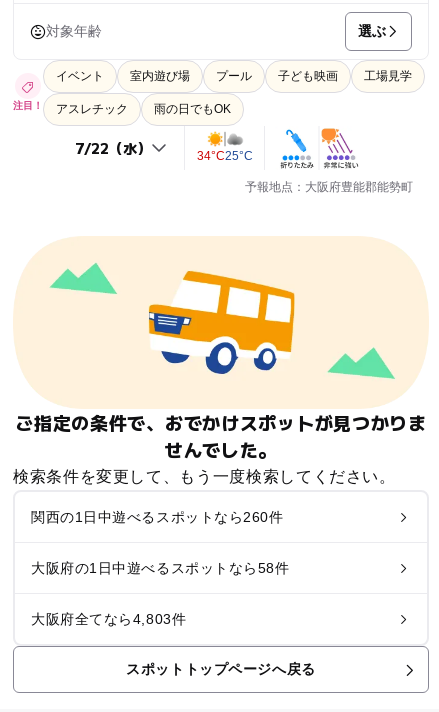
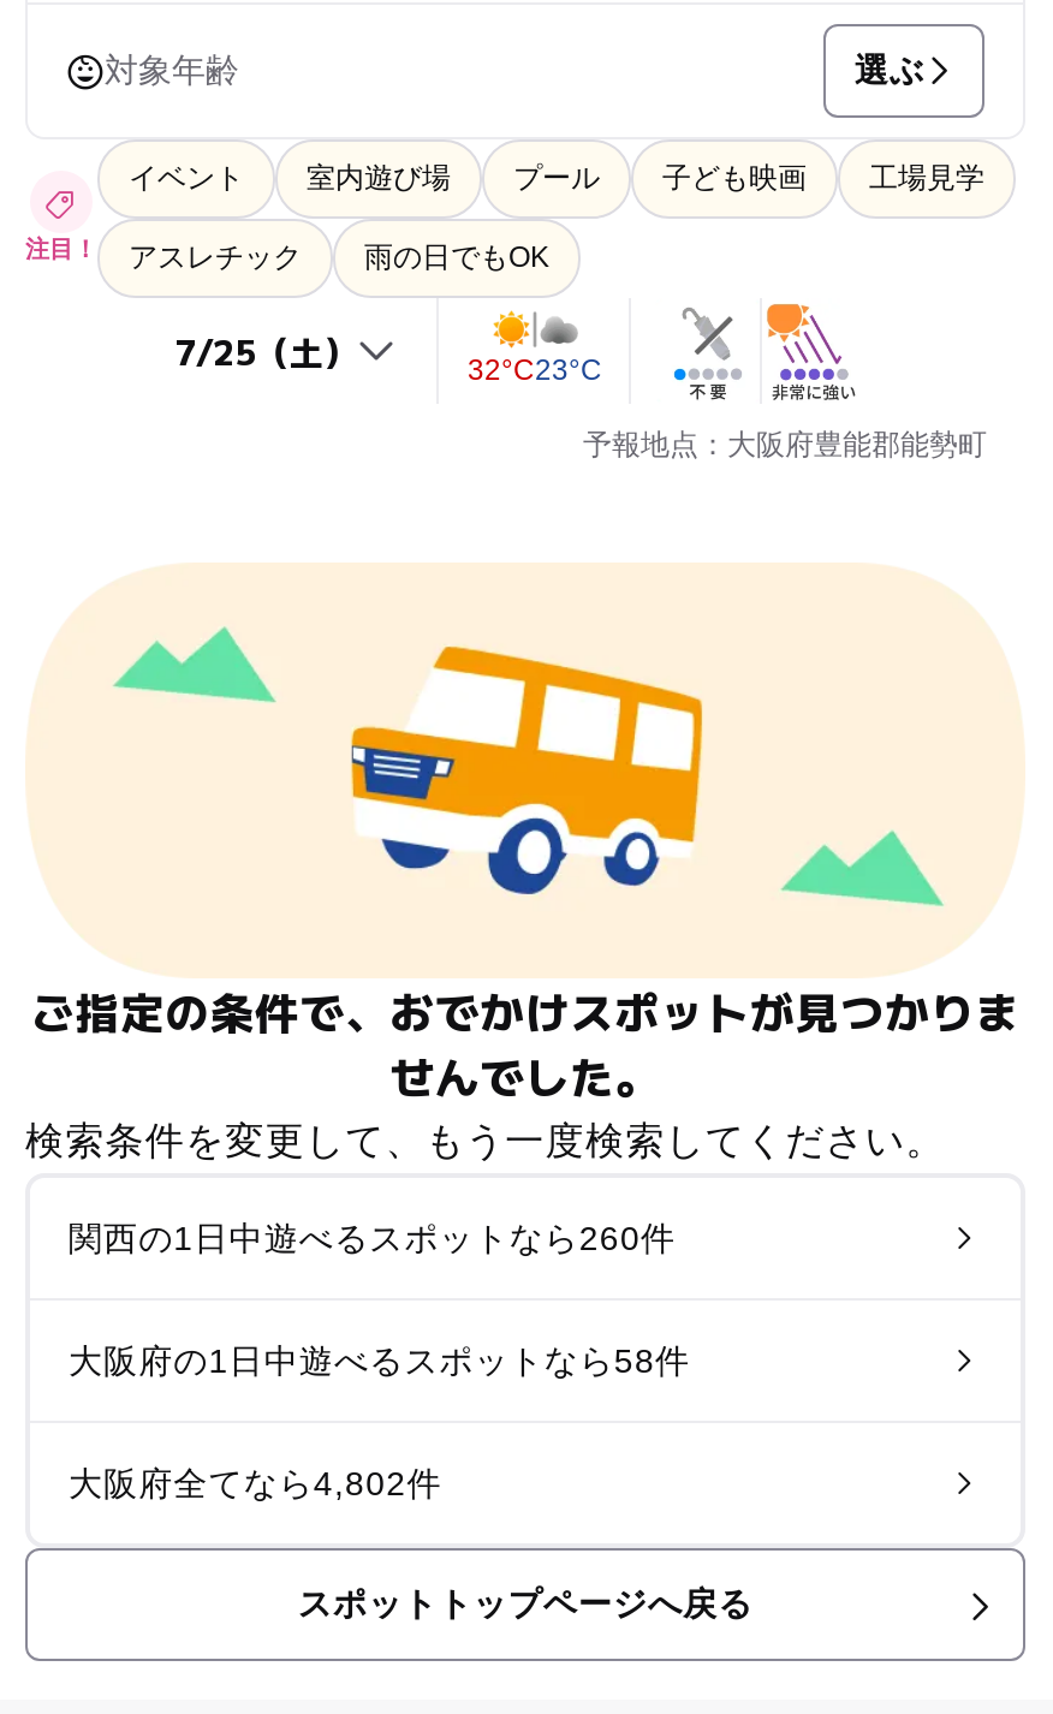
- [image]
- 34°C25°C
+ [image]
+ 32°C23°C

- 大阪府全てなら4,803件
+ 大阪府全てなら4,802件
